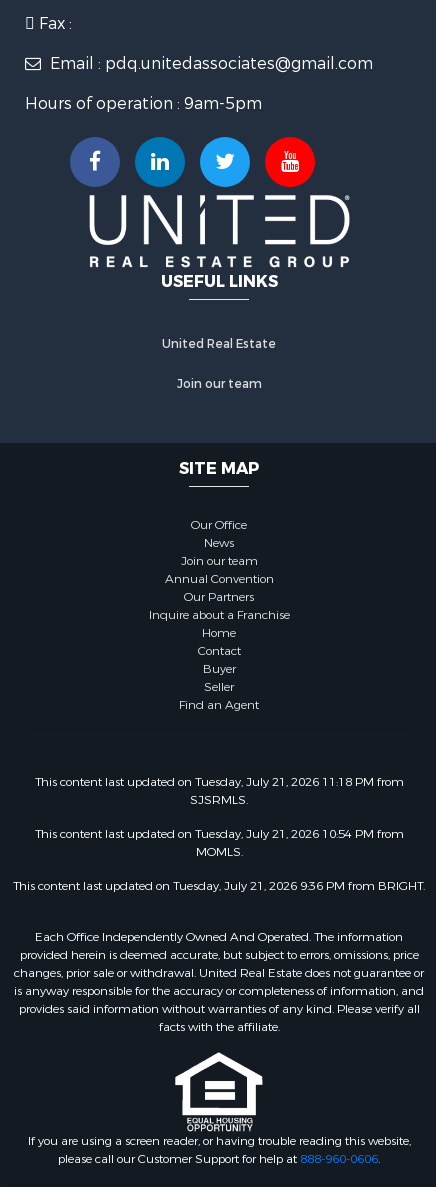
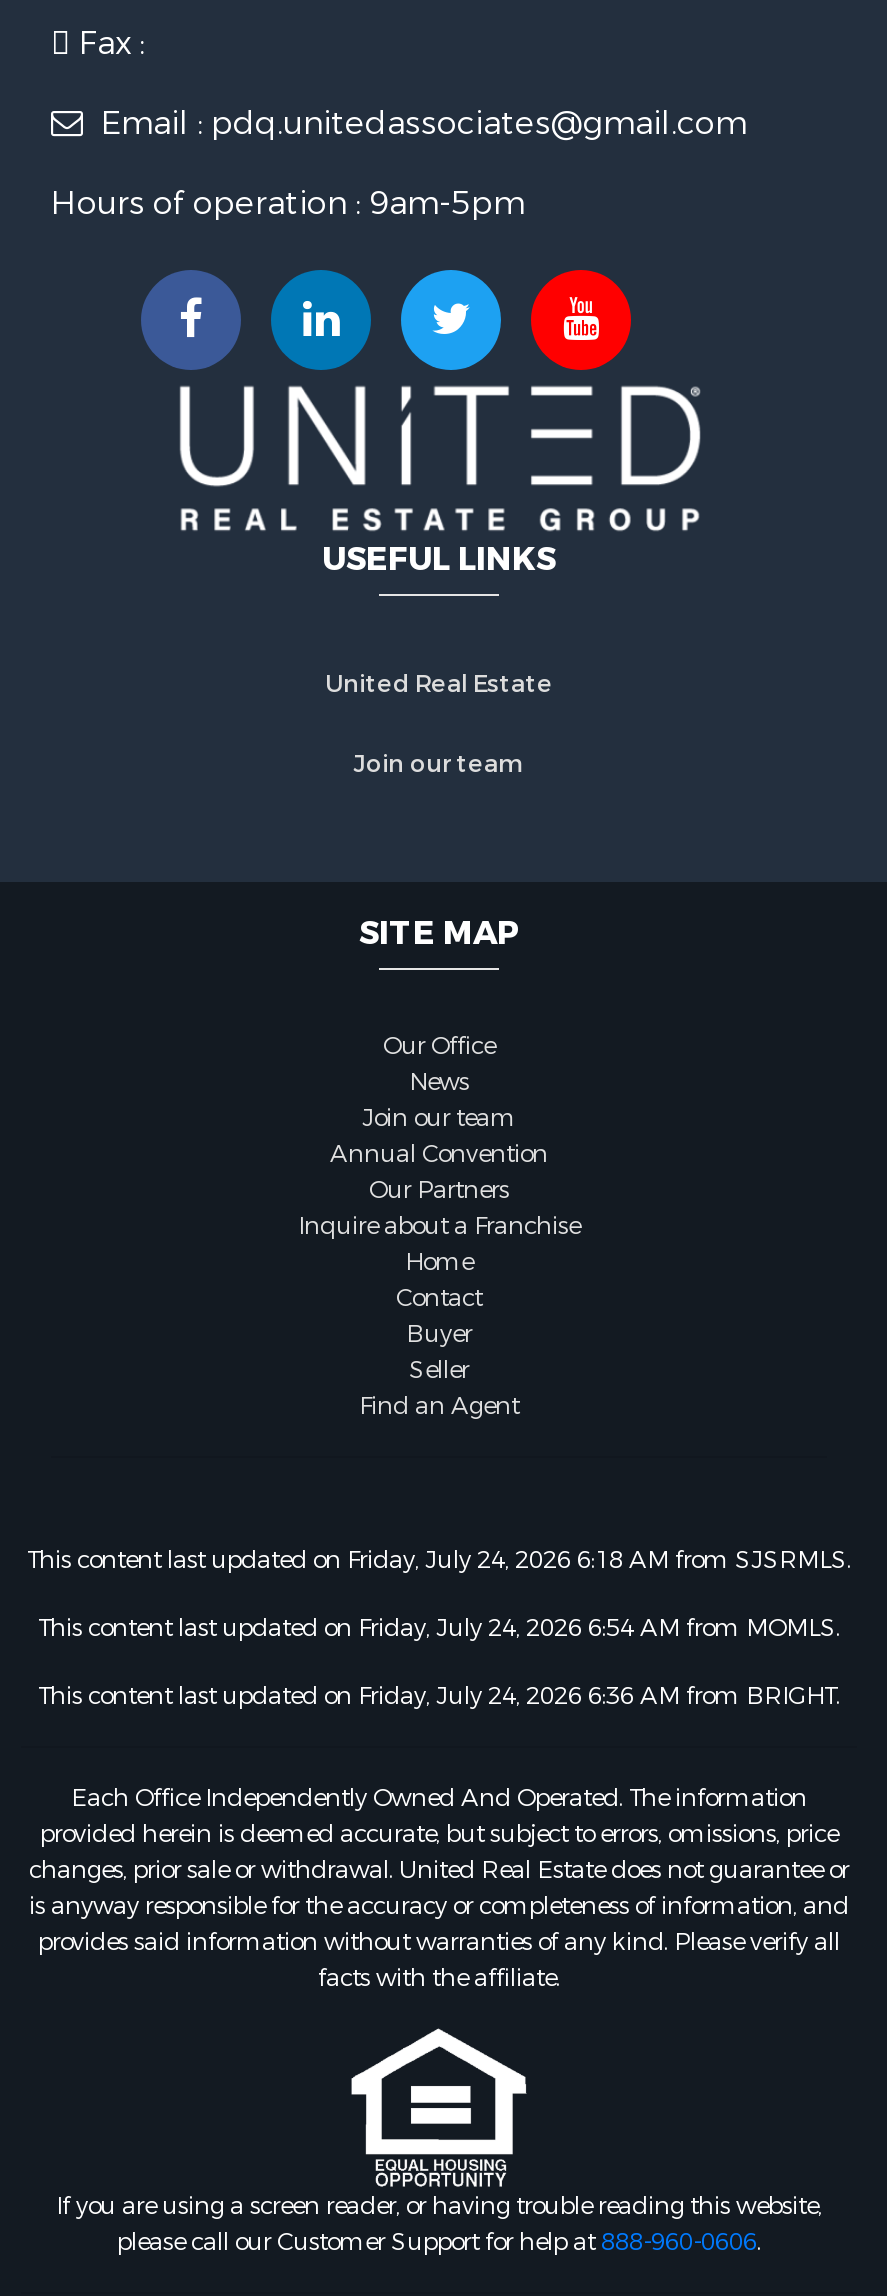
- This content last updated on Tuesday, July 21, 2026 11:18 PM from
- SJSRMLS.
+ This content last updated on Friday, July 24, 2026 6:18 AM from SJSRMLS.

- This content last updated on Tuesday, July 21, 2026 10:54 PM from
- MOMLS.
+ This content last updated on Friday, July 24, 2026 6:54 AM from MOMLS.

- This content last updated on Tuesday, July 21, 2026 9:36 PM from BRIGHT.
+ This content last updated on Friday, July 24, 2026 6:36 AM from BRIGHT.
